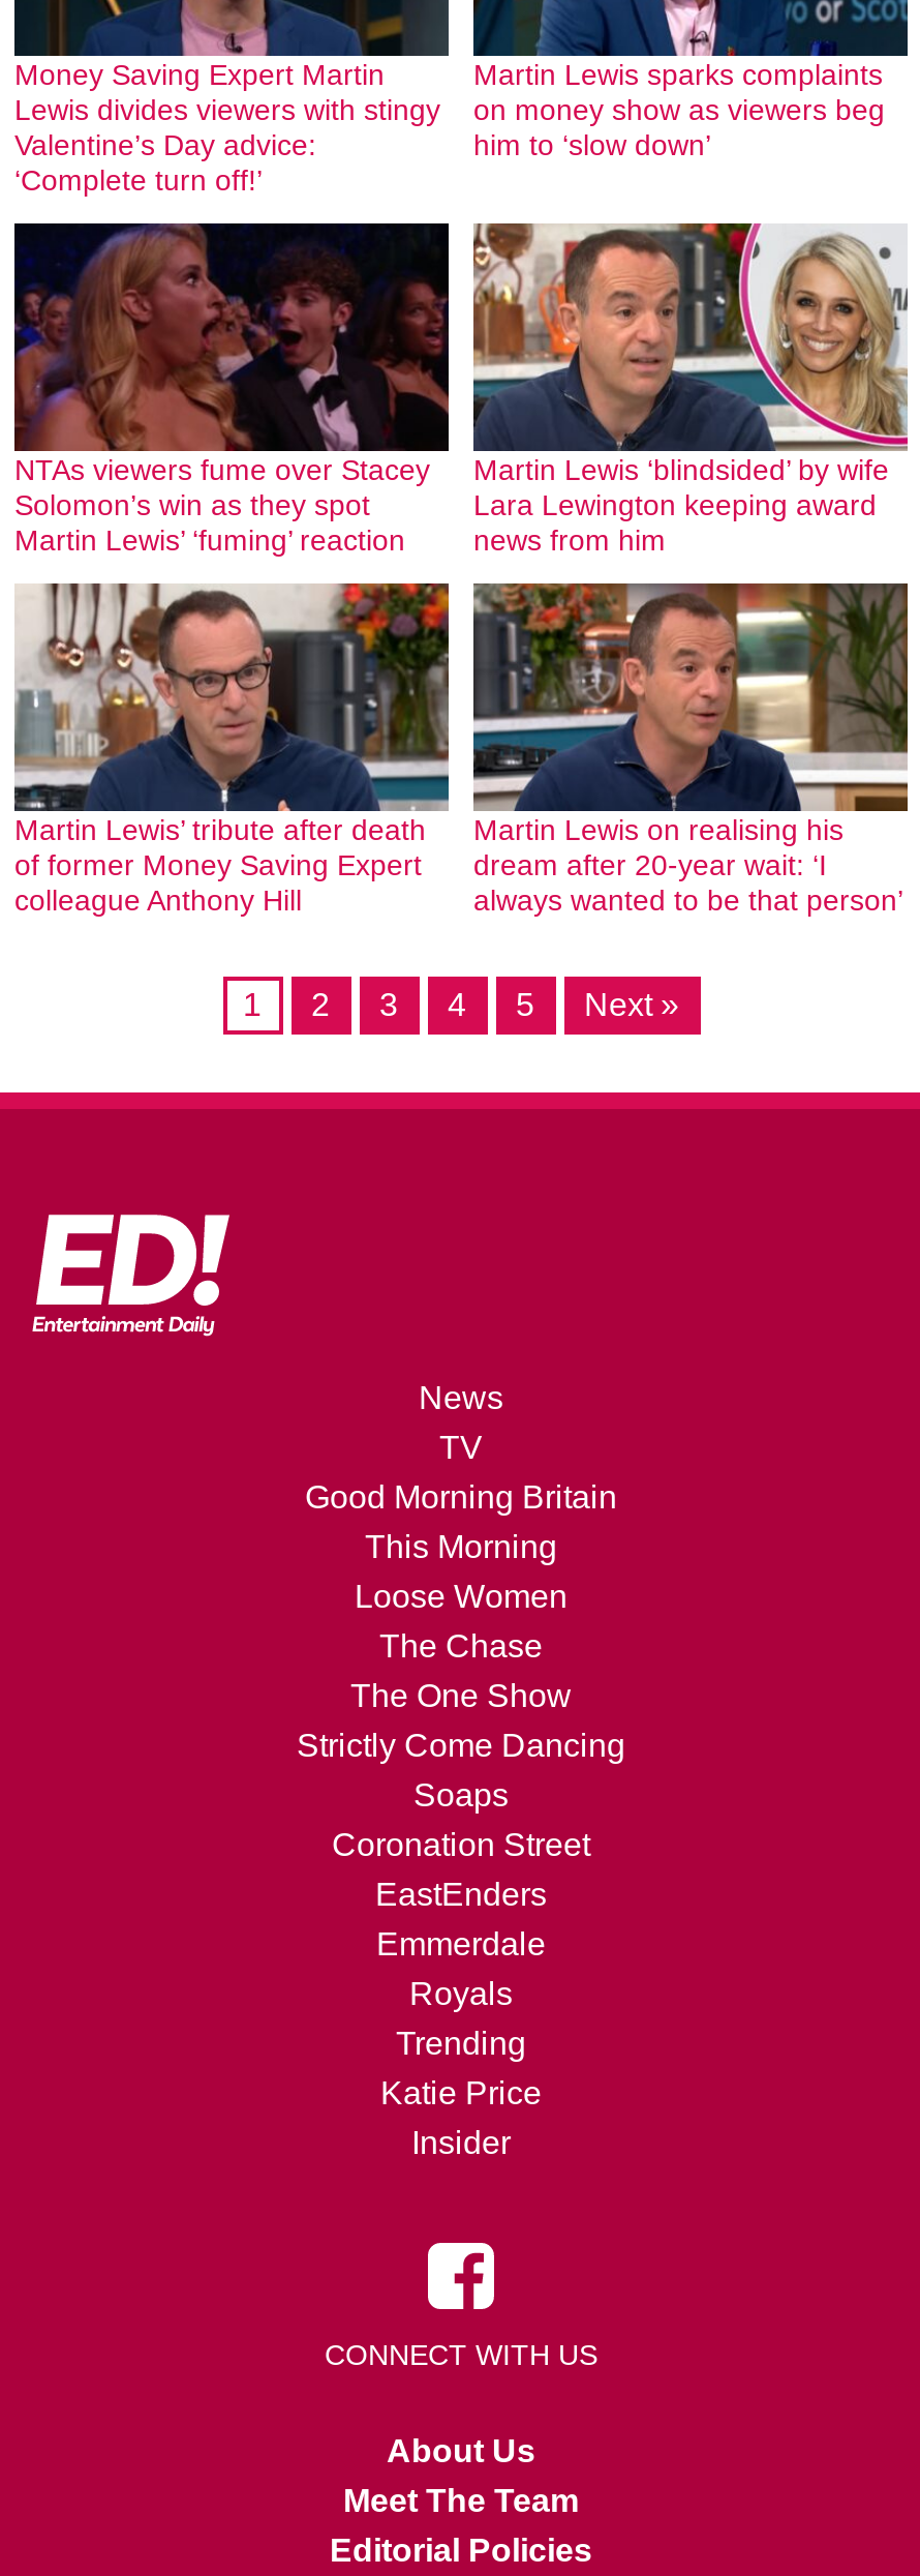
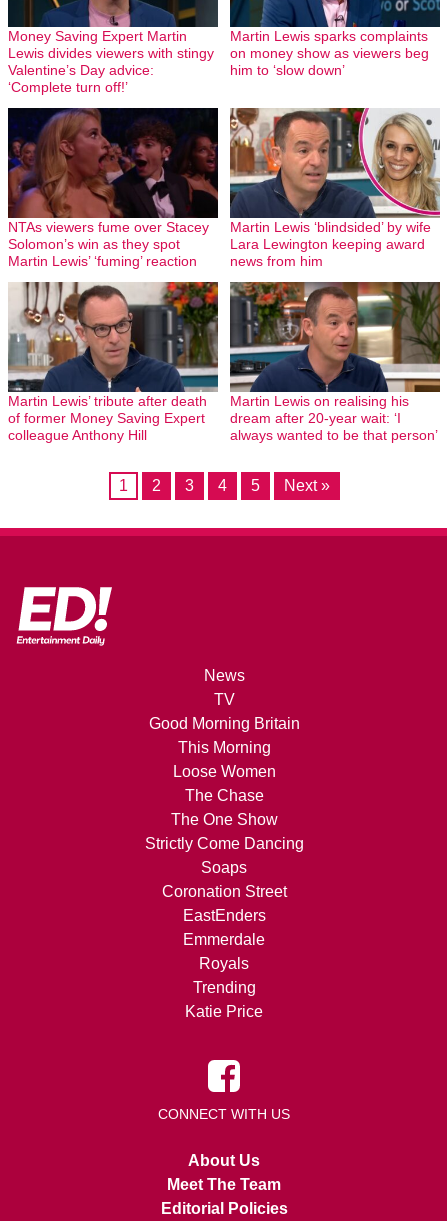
- Insider
